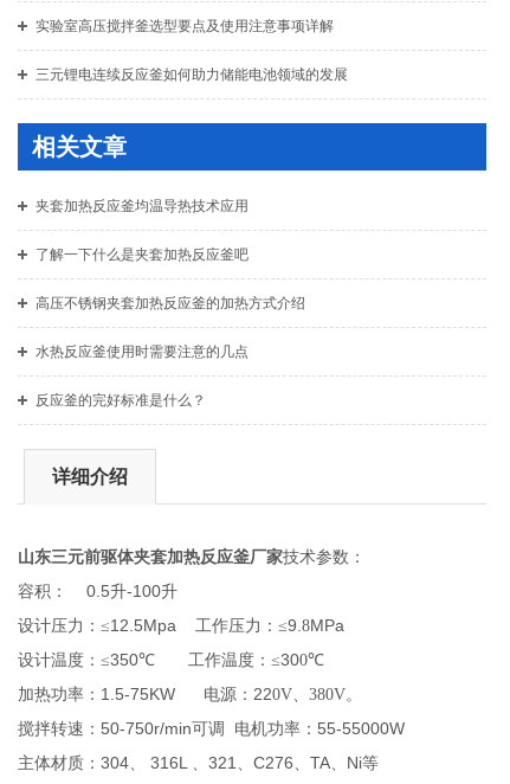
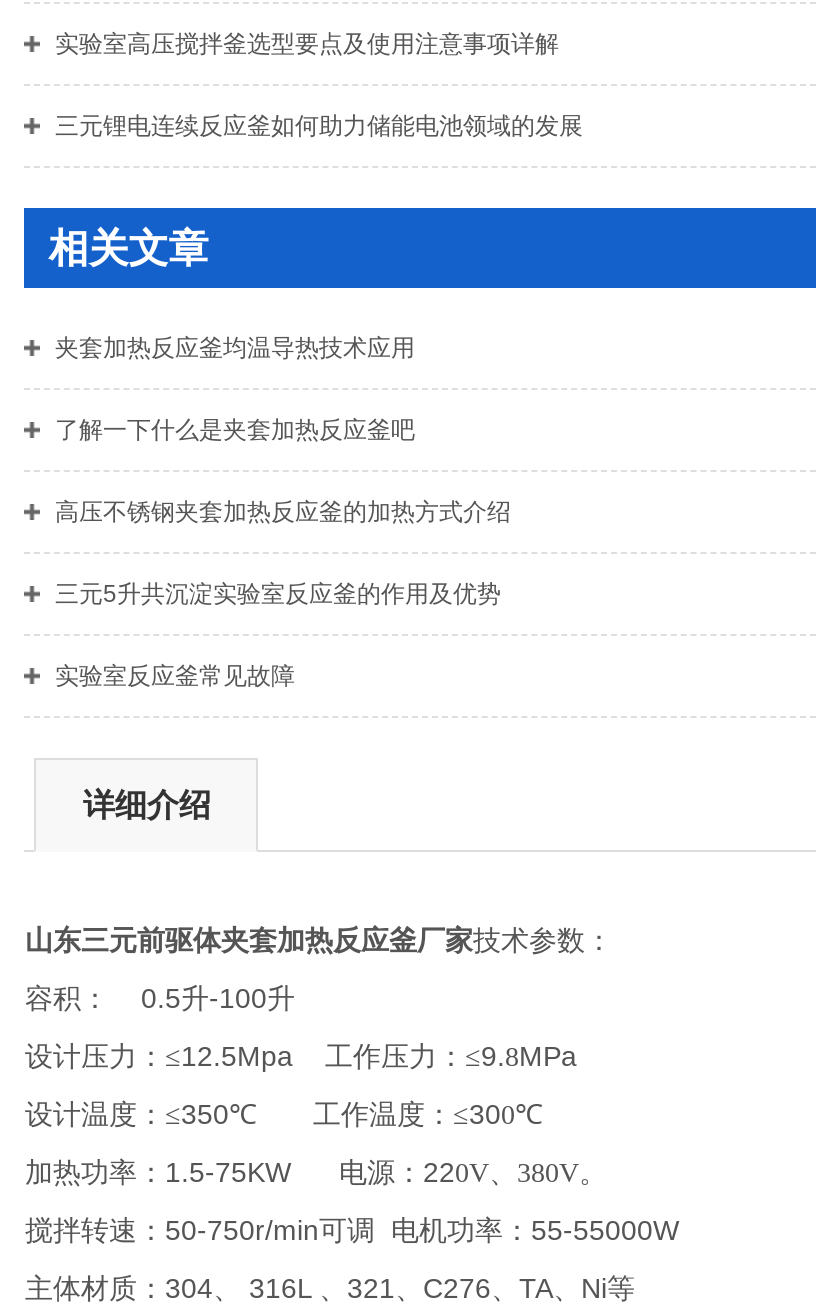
- 水热反应釜使用时需要注意的几点
+ 三元5升共沉淀实验室反应釜的作用及优势

- 反应釜的完好标准是什么？
+ 实验室反应釜常见故障
